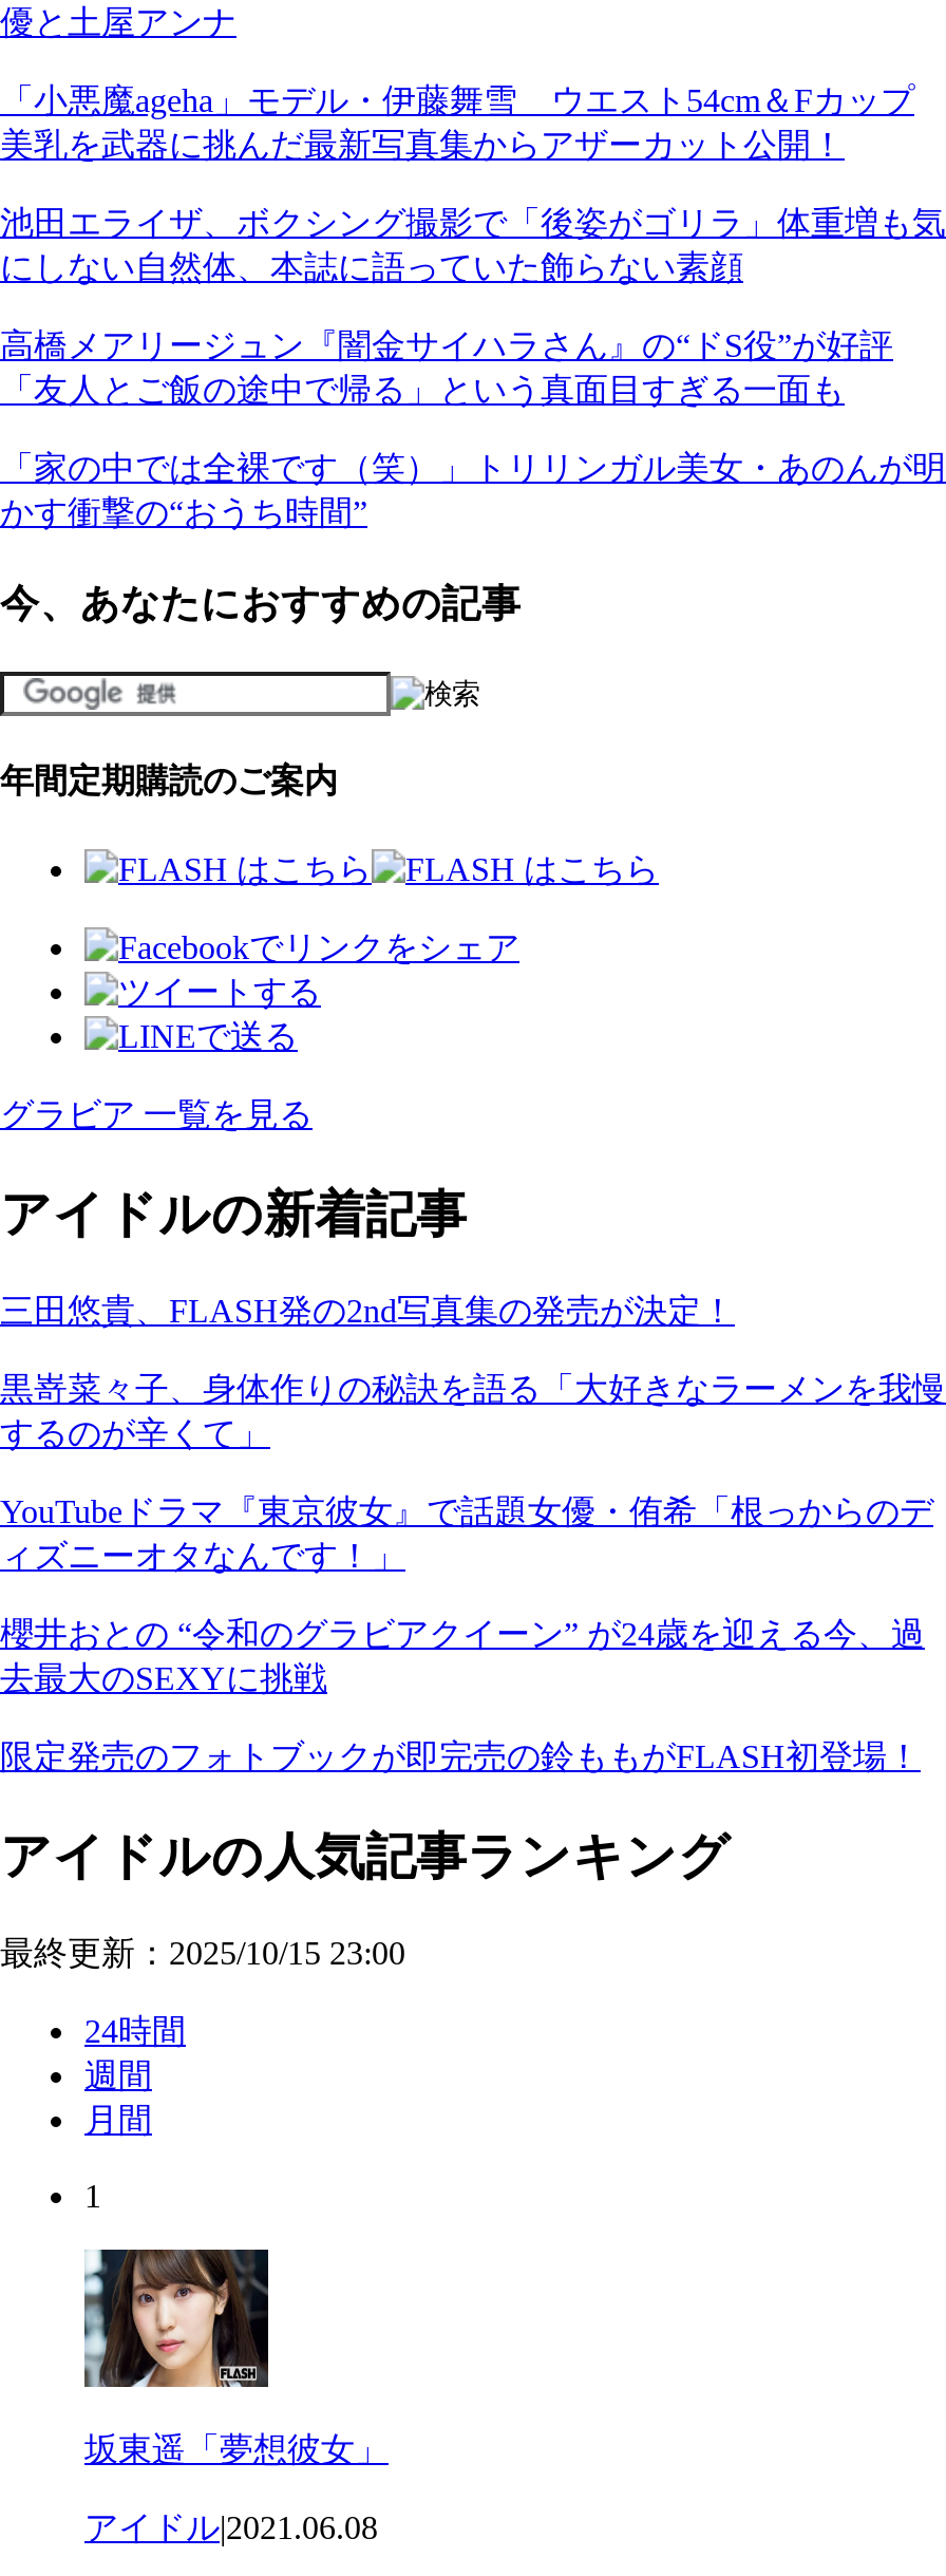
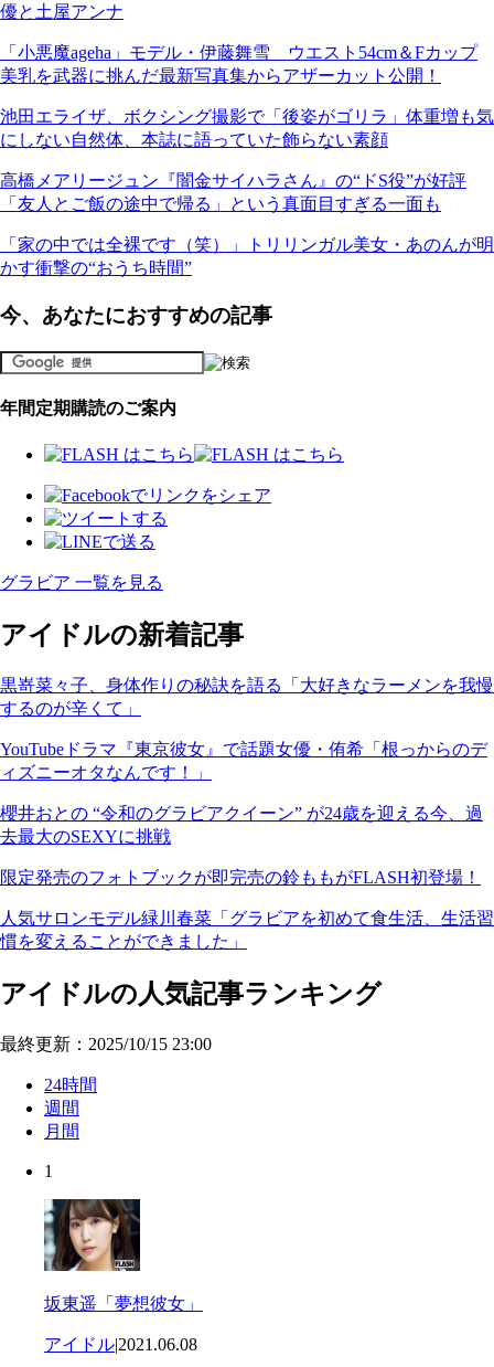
- 三田悠貴、FLASH発の2nd写真集の発売が決定！

moved up: 黒嵜菜々子、身体作りの秘訣を語る「大好きなラーメンを我慢 | ィズニーオタなんです！」 | 櫻井おとの “令和のグラビアクイーン” が24歳を迎える今、過 | 去最大のSEXYに挑戦 | 限定発売のフォトブックが即完売の鈴ももがFLASH初登場！

+ 人気サロンモデル緑川春菜「グラビアを初めて食生活、生活習
+ 慣を変えることができました」
